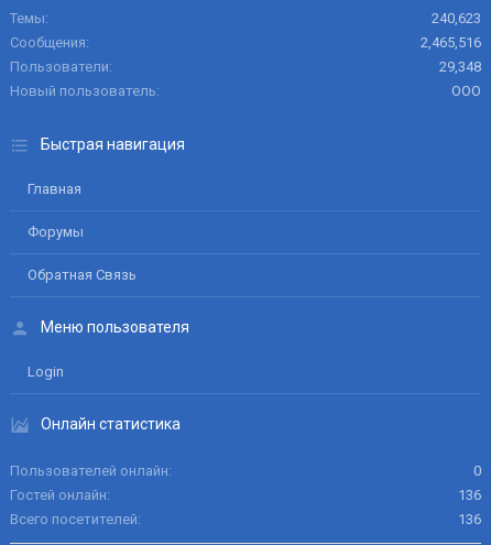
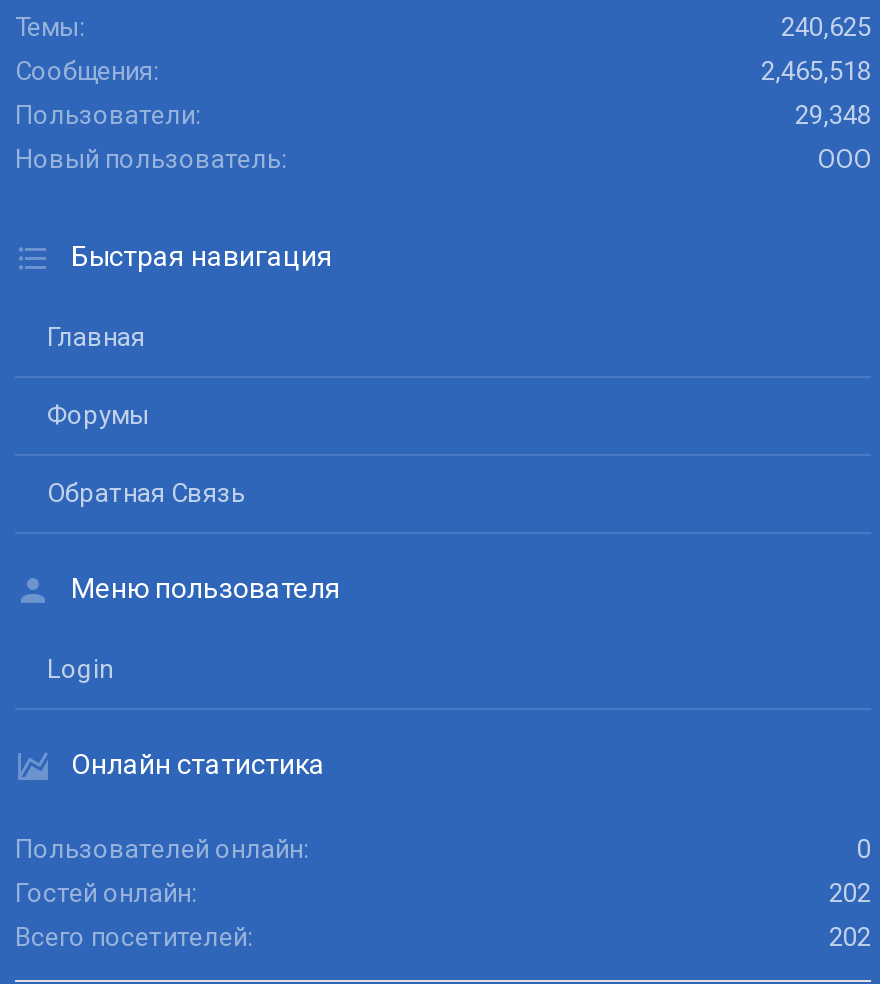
- 240,623
+ 240,625

- 2,465,516
+ 2,465,518

- 136
+ 202

- 136
+ 202
